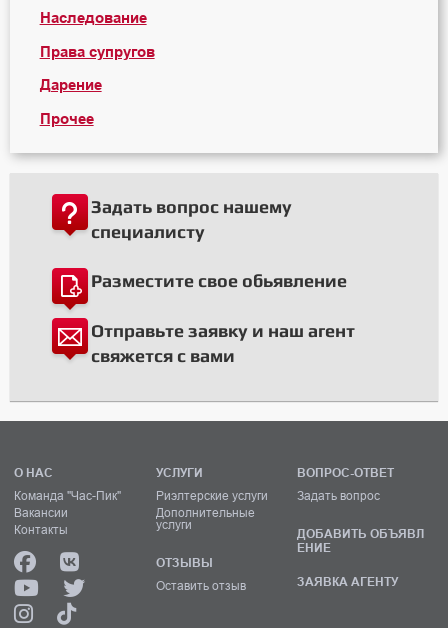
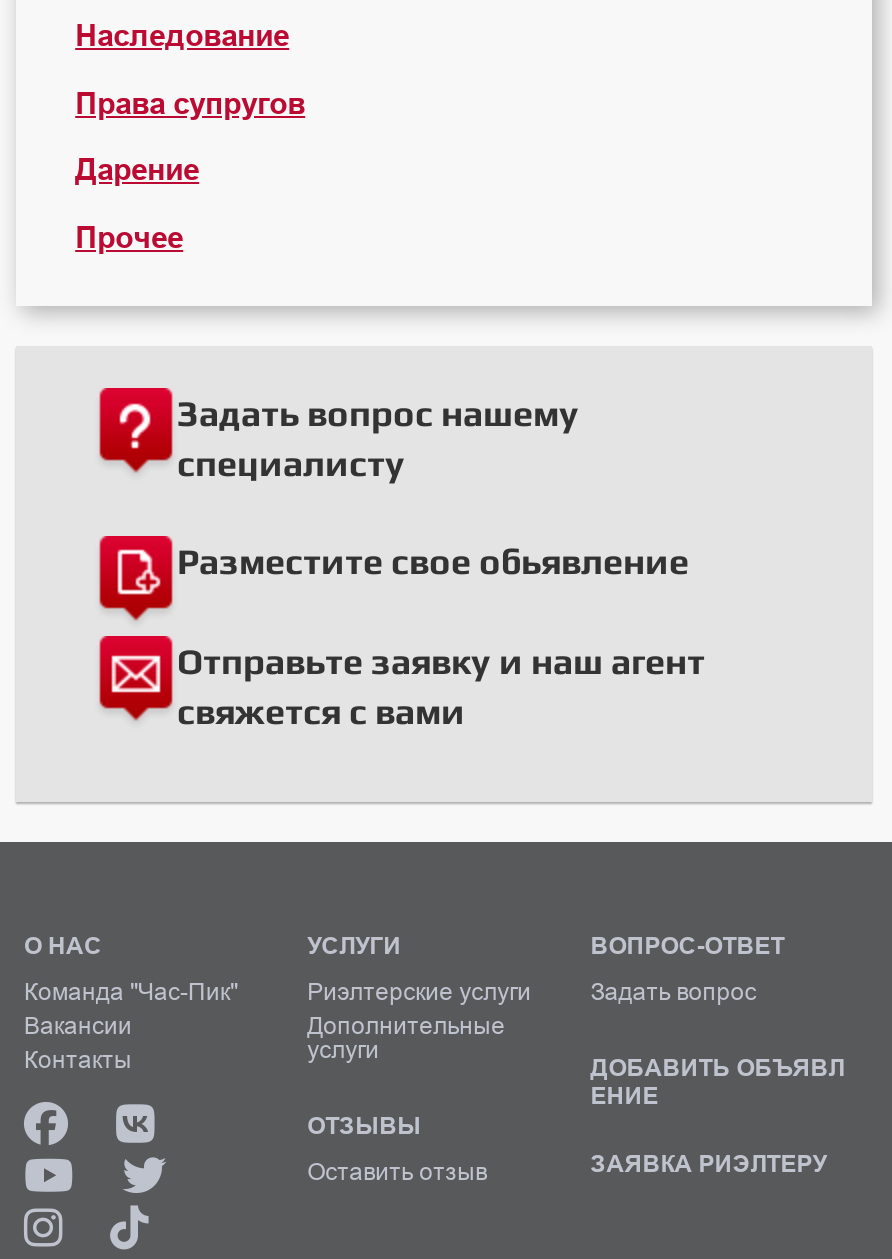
- ЗАЯВКА АГЕНТУ
+ ЗАЯВКА РИЭЛТЕРУ
